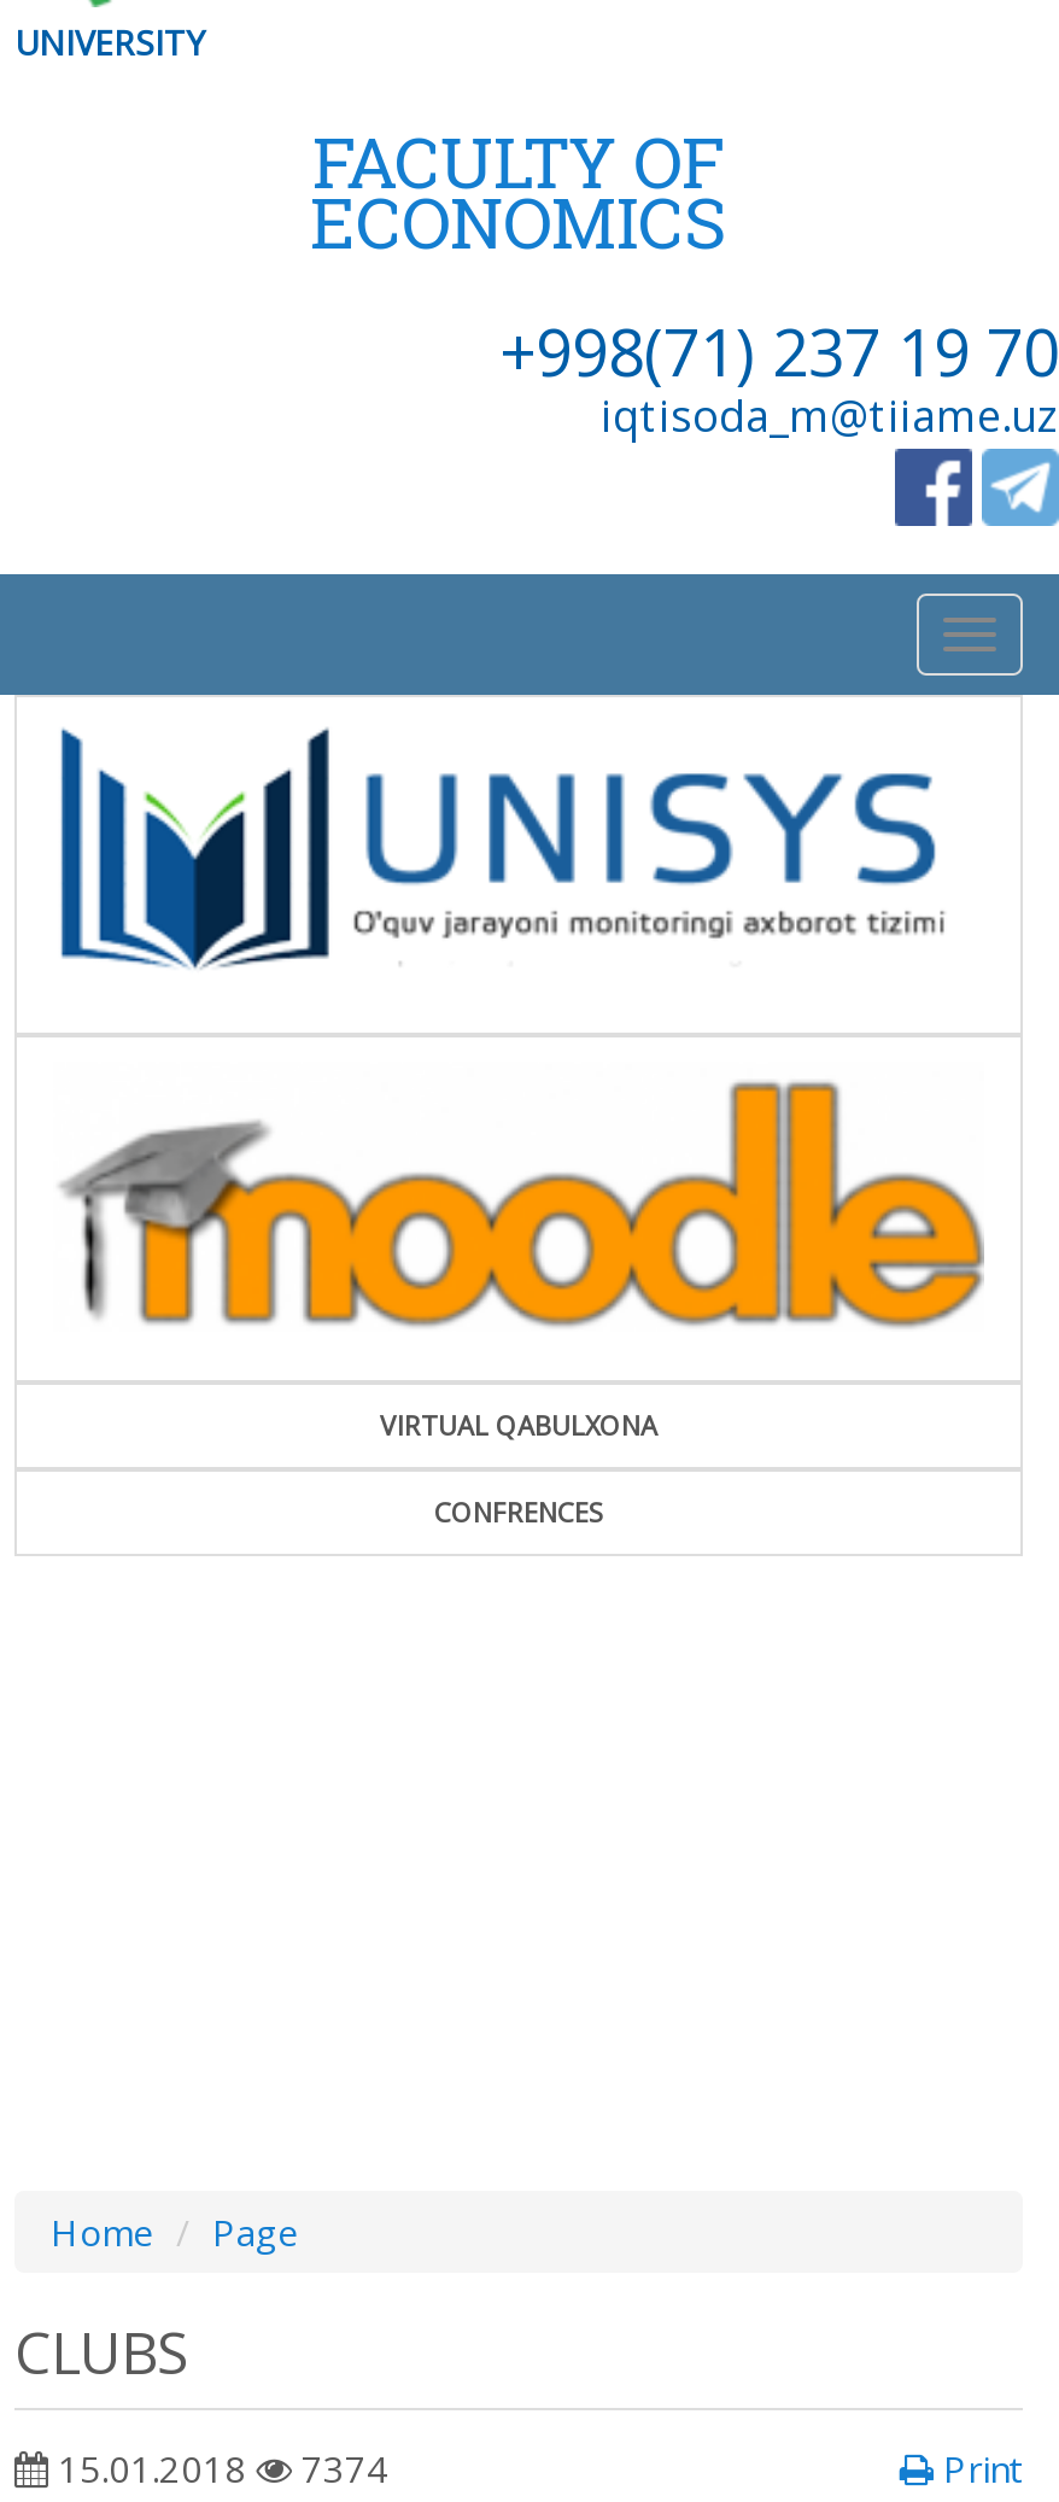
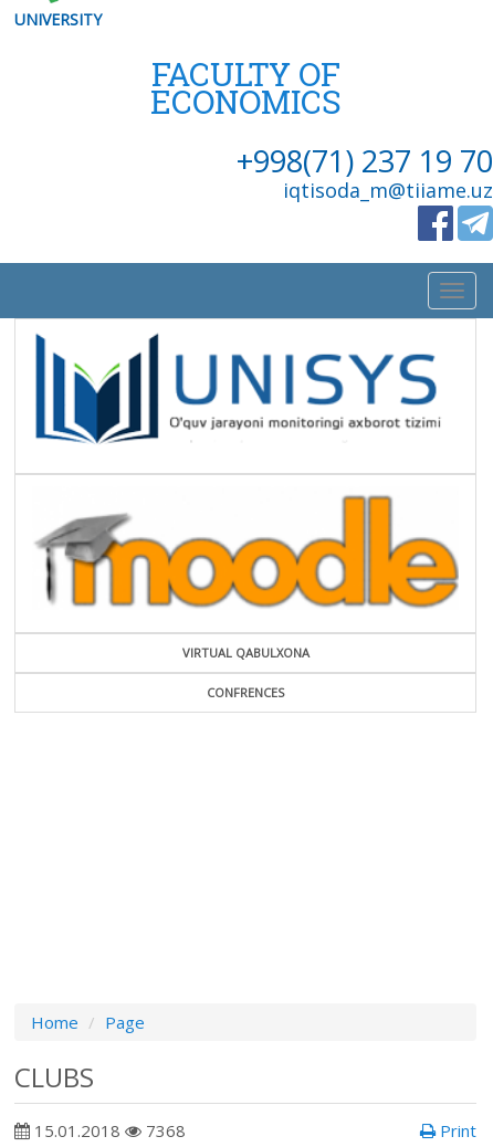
- 15.01.2018 7374
+ 15.01.2018 7368
